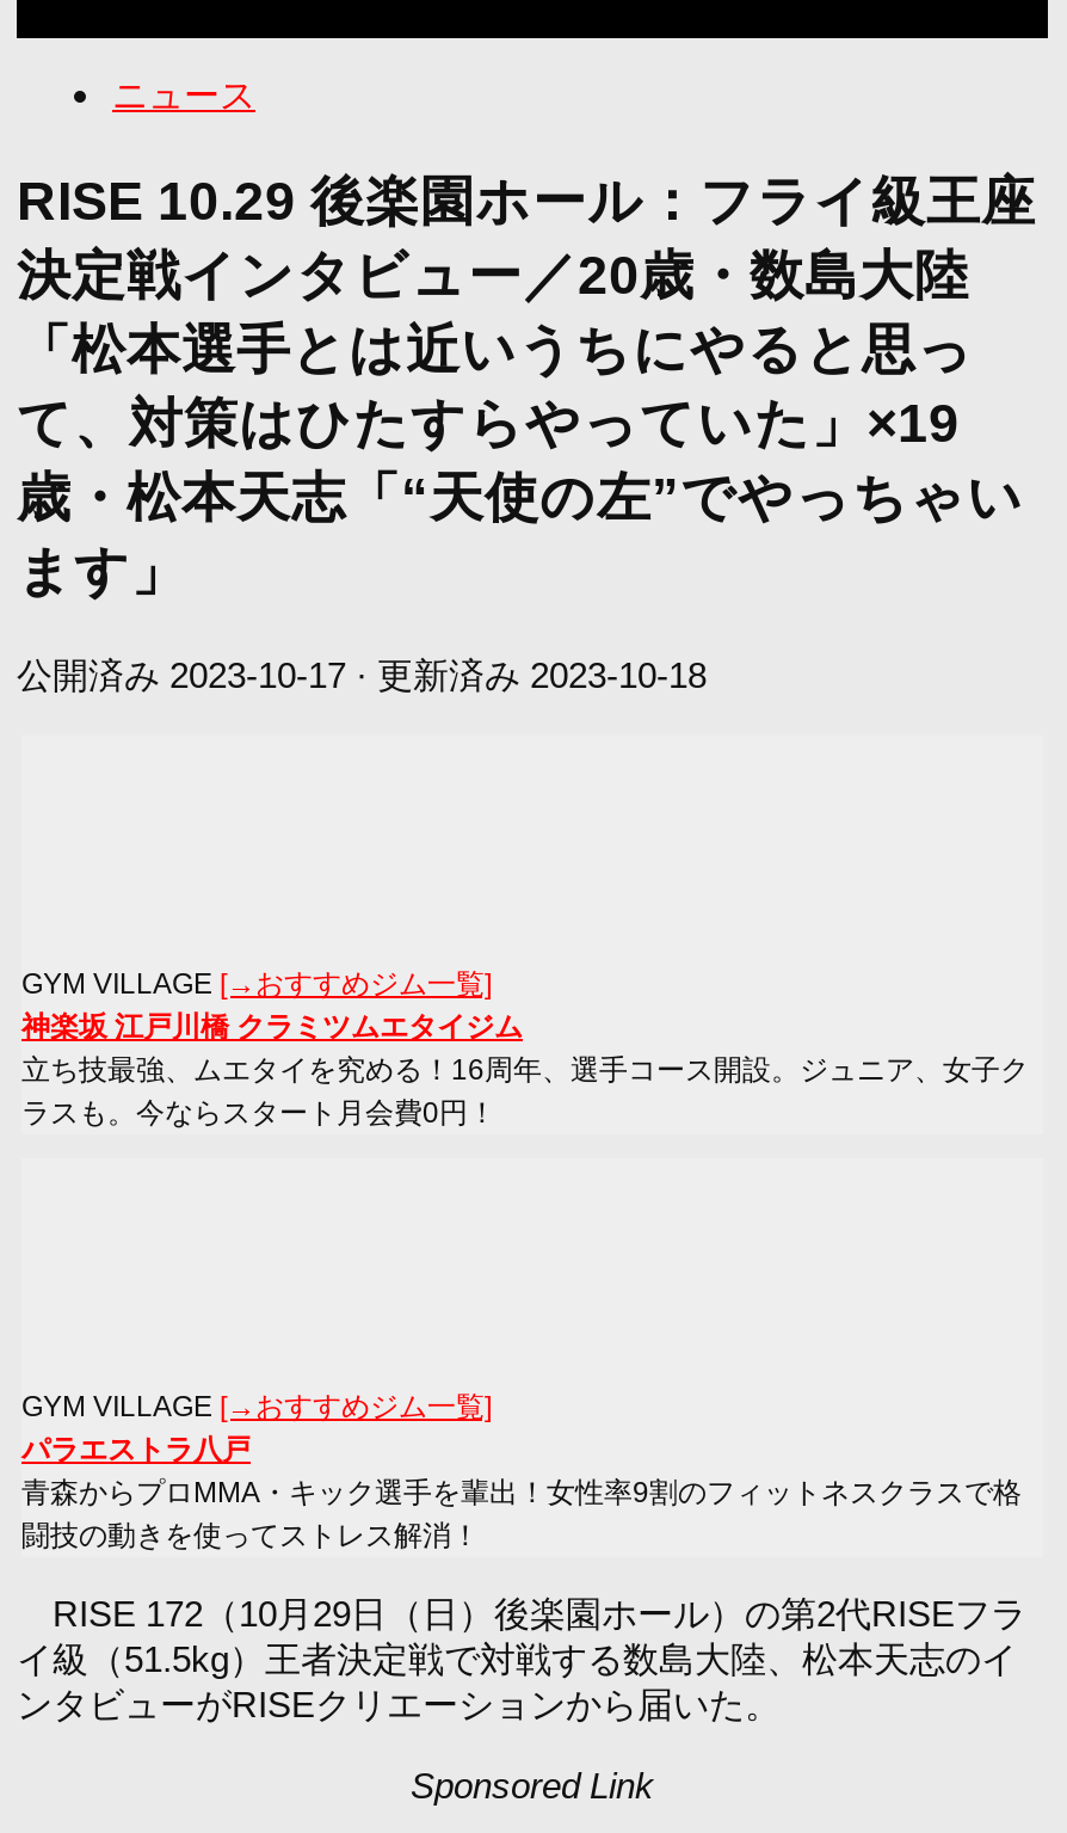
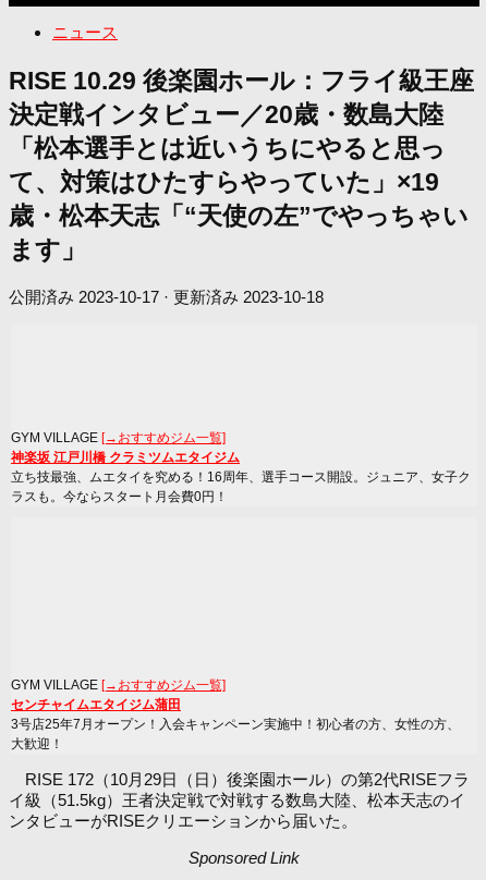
- パラエストラ八戸
- 青森からプロMMA・キック選手を輩出！女性率9割のフィットネスクラスで格
- 闘技の動きを使ってストレス解消！
+ センチャイムエタイジム蒲田
+ 3号店25年7月オープン！入会キャンペーン実施中！初心者の方、女性の方、
+ 大歓迎！
